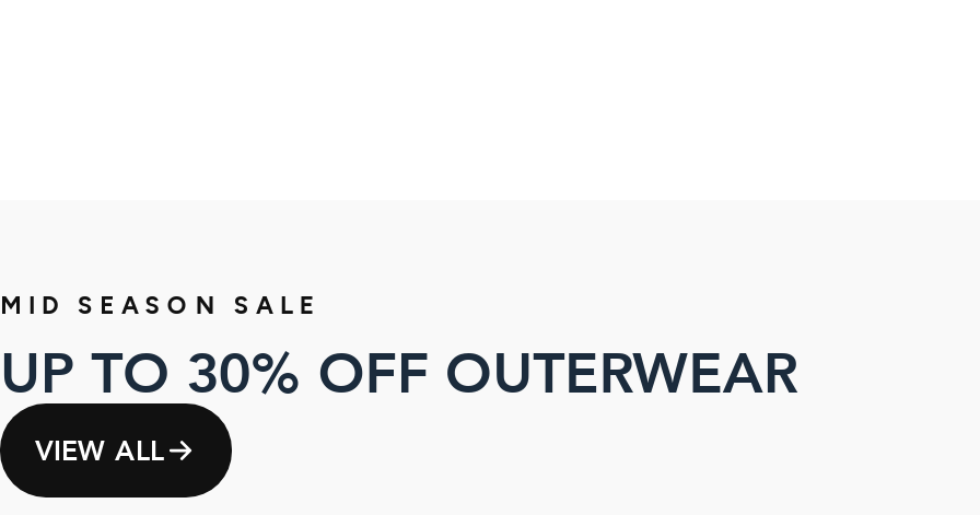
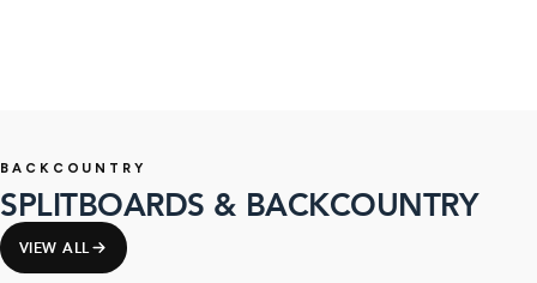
- MID SEASON SALE
- UP TO 30% OFF OUTERWEAR
+ BACKCOUNTRY
+ SPLITBOARDS & BACKCOUNTRY
